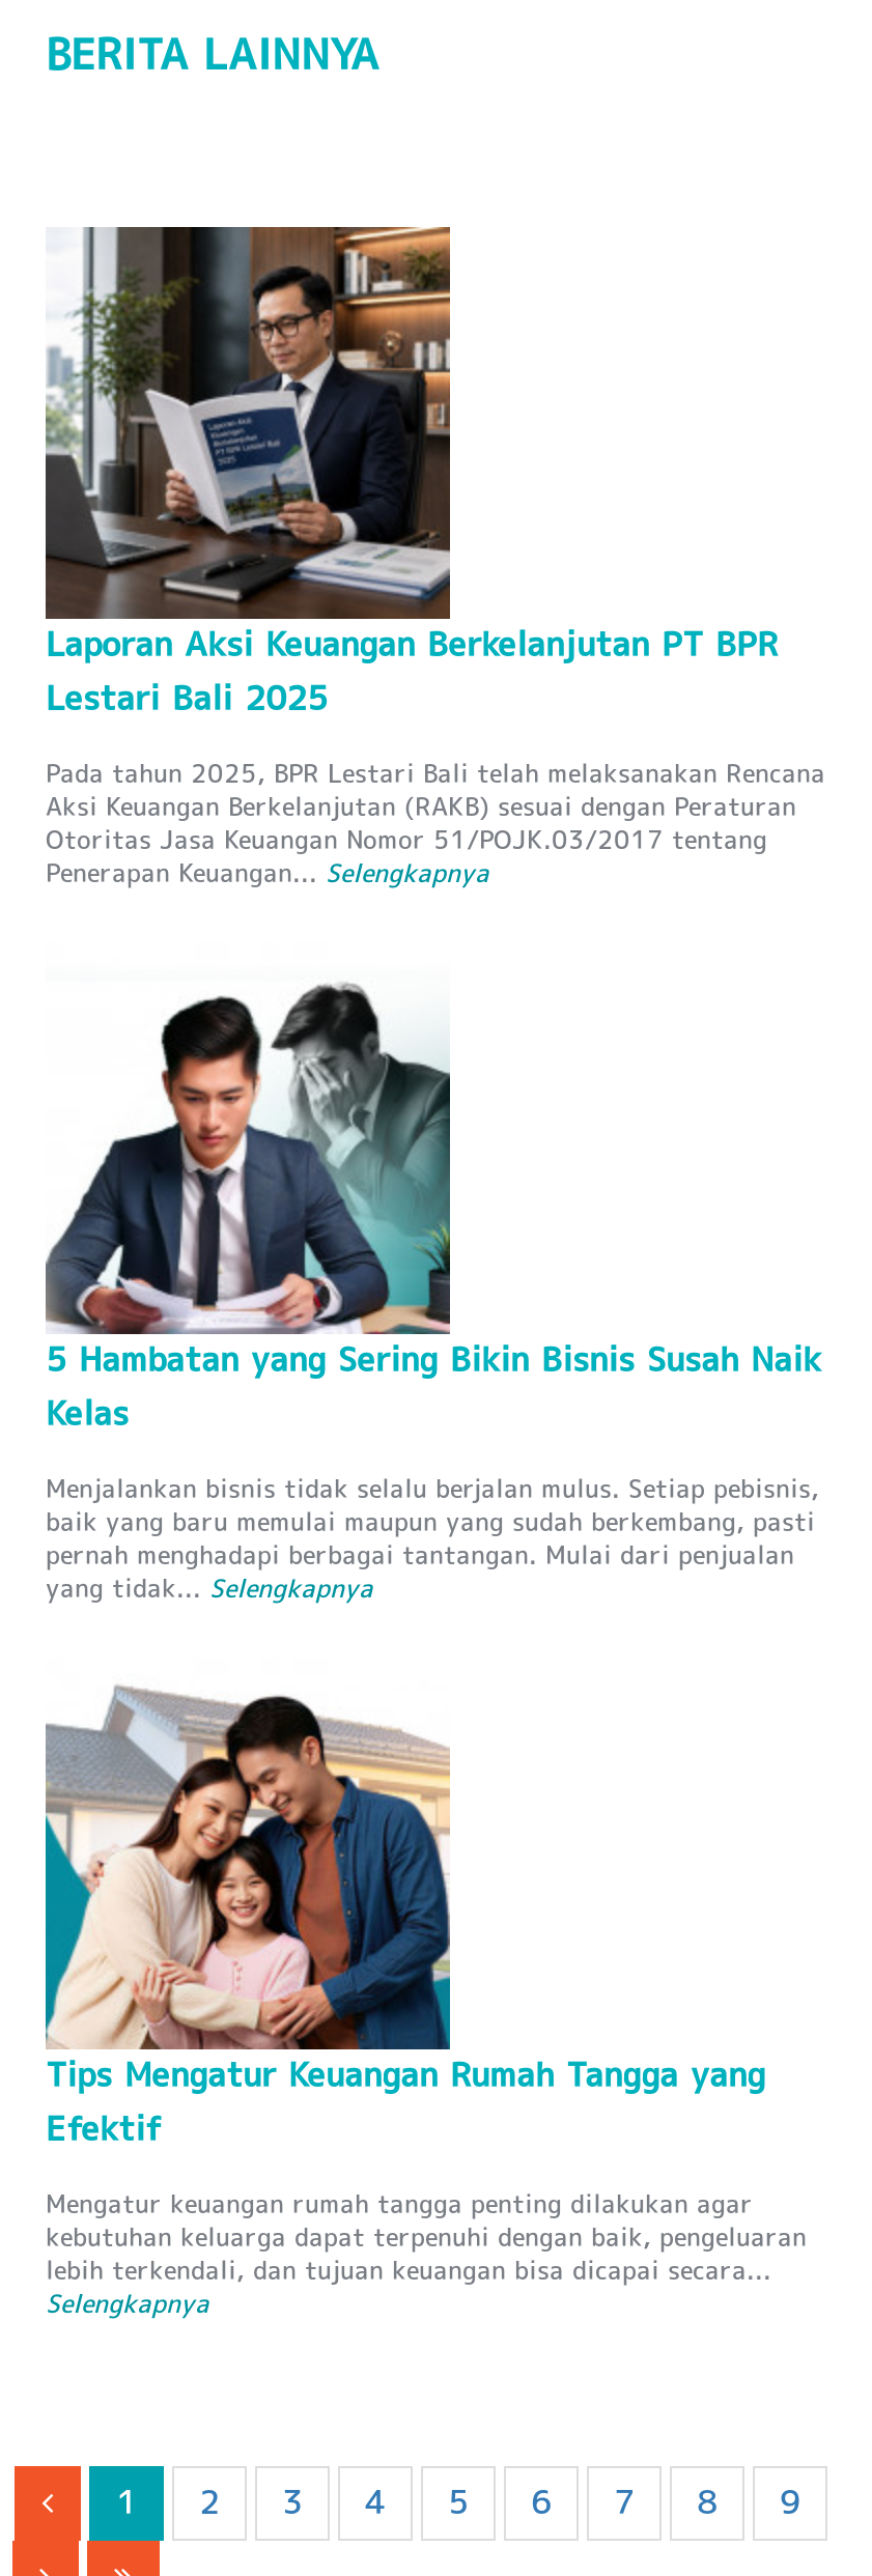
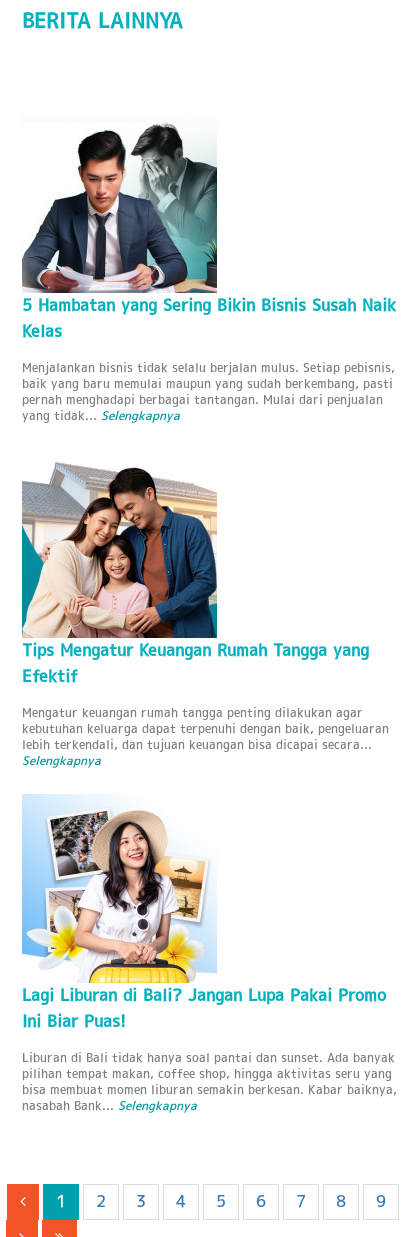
- [image]
- Laporan Aksi Keuangan Berkelanjutan PT BPR
- Lestari Bali 2025
- Pada tahun 2025, BPR Lestari Bali telah melaksanakan Rencana
- Aksi Keuangan Berkelanjutan (RAKB) sesuai dengan Peraturan
- Otoritas Jasa Keuangan Nomor 51/POJK.03/2017 tentang
- Penerapan Keuangan... Selengkapnya

moved up: [image] | 5 Hambatan yang Sering Bikin Bisnis Susah Naik | Kelas | ... | lebih terkendali, dan tujuan keuangan bisa dicapai secara... | Selengkapnya

+ [image]
+ Lagi Liburan di Bali? Jangan Lupa Pakai Promo
+ Ini Biar Puas!
+ Liburan di Bali tidak hanya soal pantai dan sunset. Ada banyak
+ pilihan tempat makan, coffee shop, hingga aktivitas seru yang
+ bisa membuat momen liburan semakin berkesan. Kabar baiknya,
+ nasabah Bank... Selengkapnya
